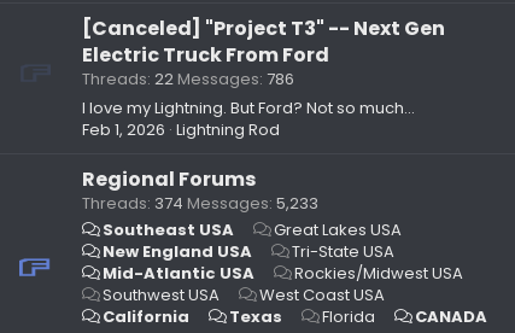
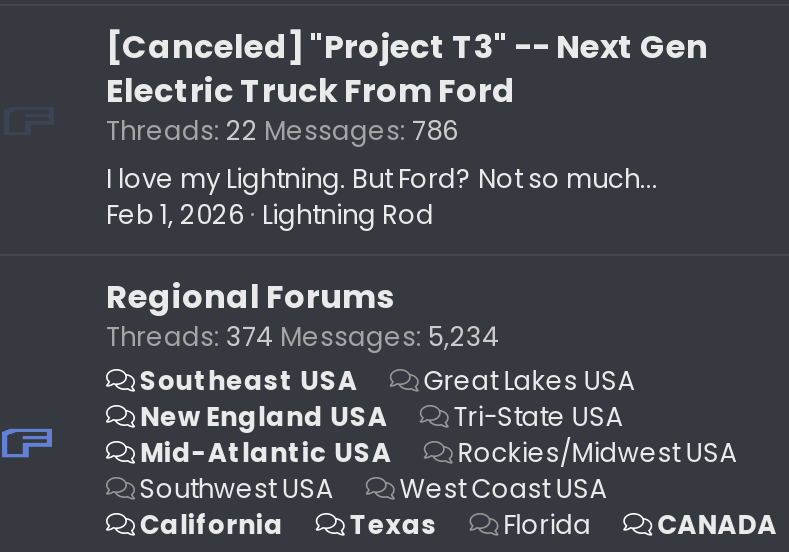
- Threads 374 Messages 5,233
+ Threads 374 Messages 5,234
